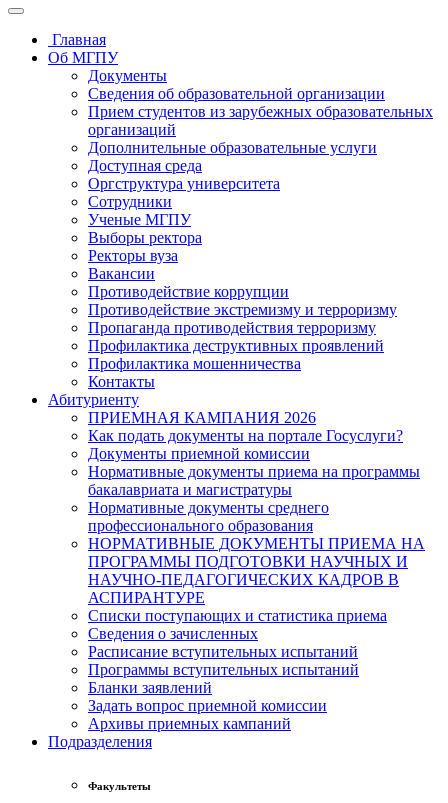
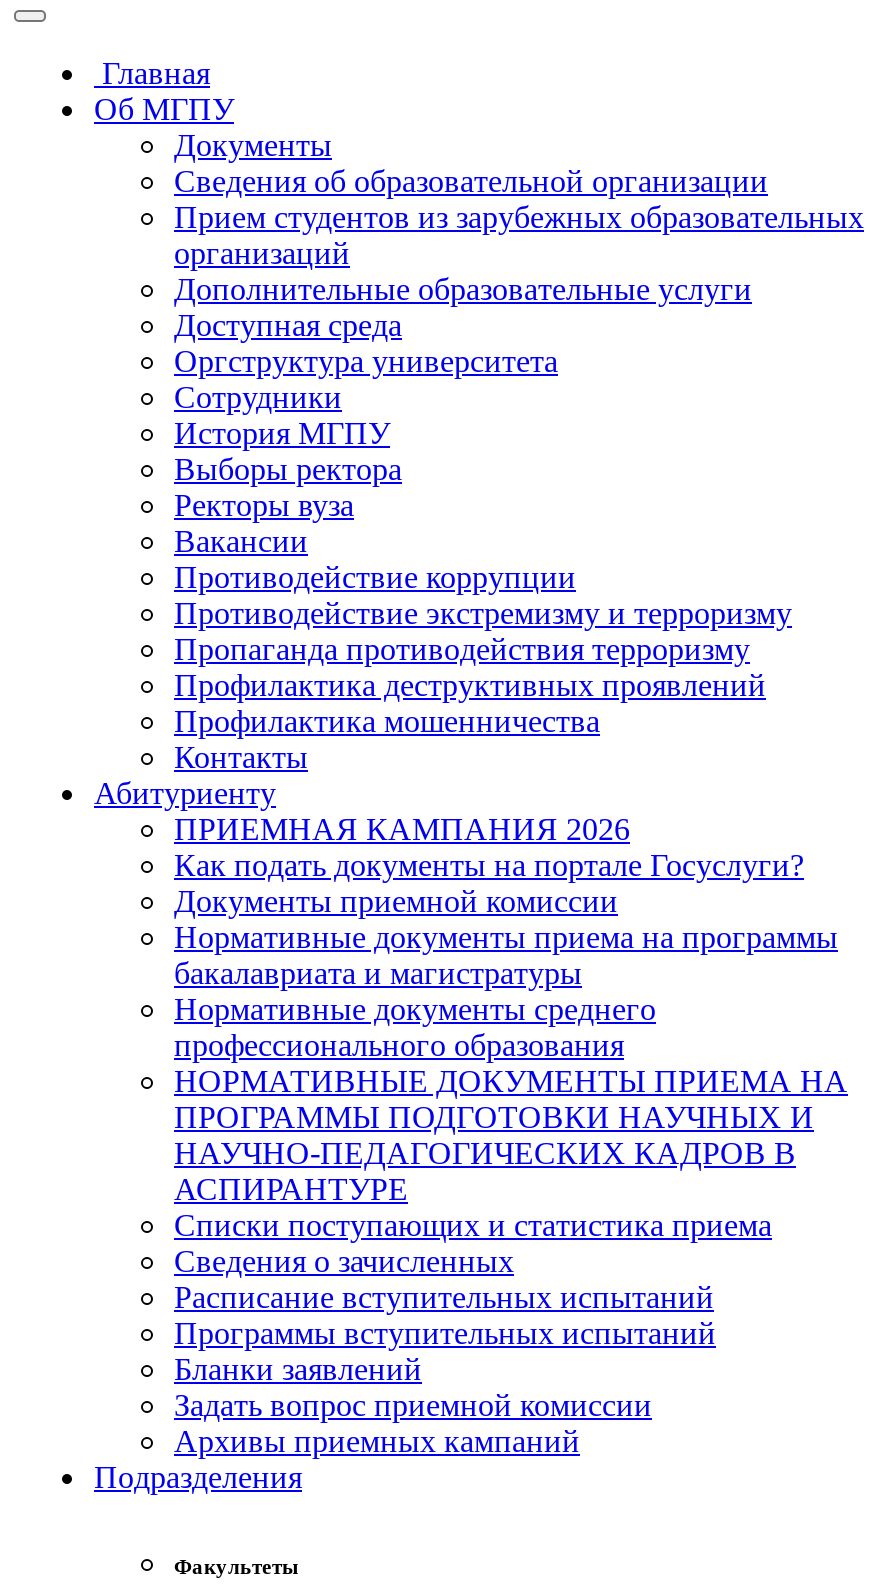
- Ученые МГПУ
+ История МГПУ
